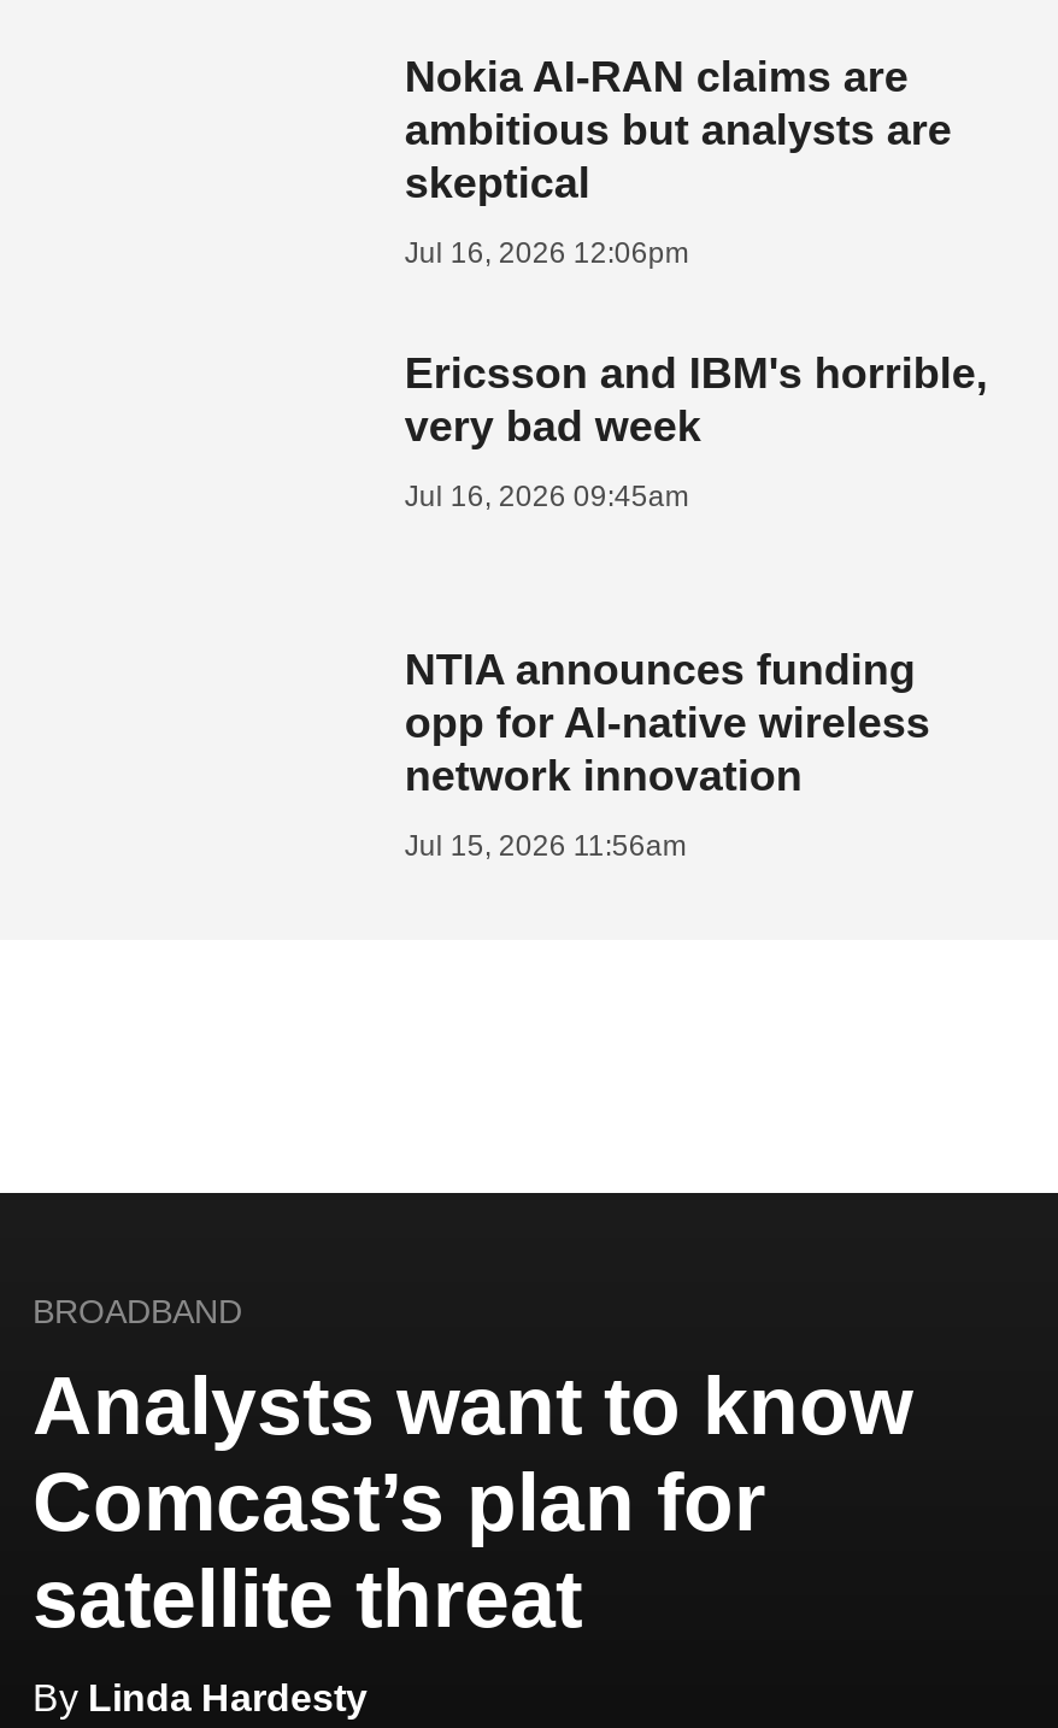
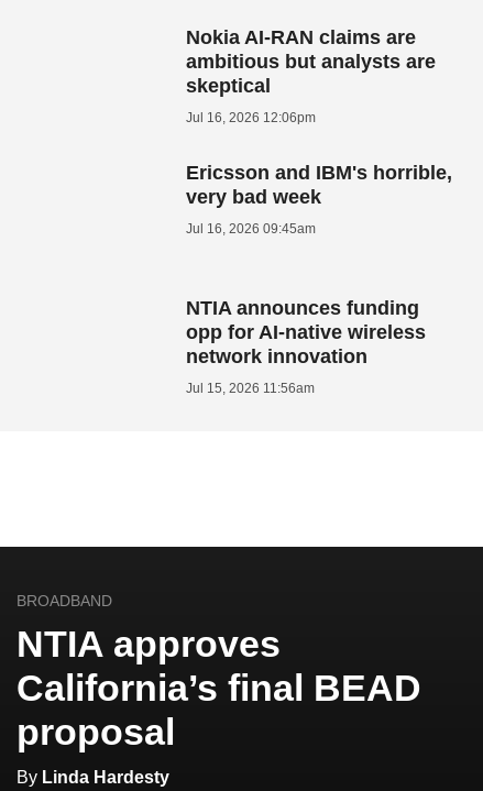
- Analysts want to know
- Comcast’s plan for
- satellite threat
+ NTIA approves
+ California’s final BEAD
+ proposal
